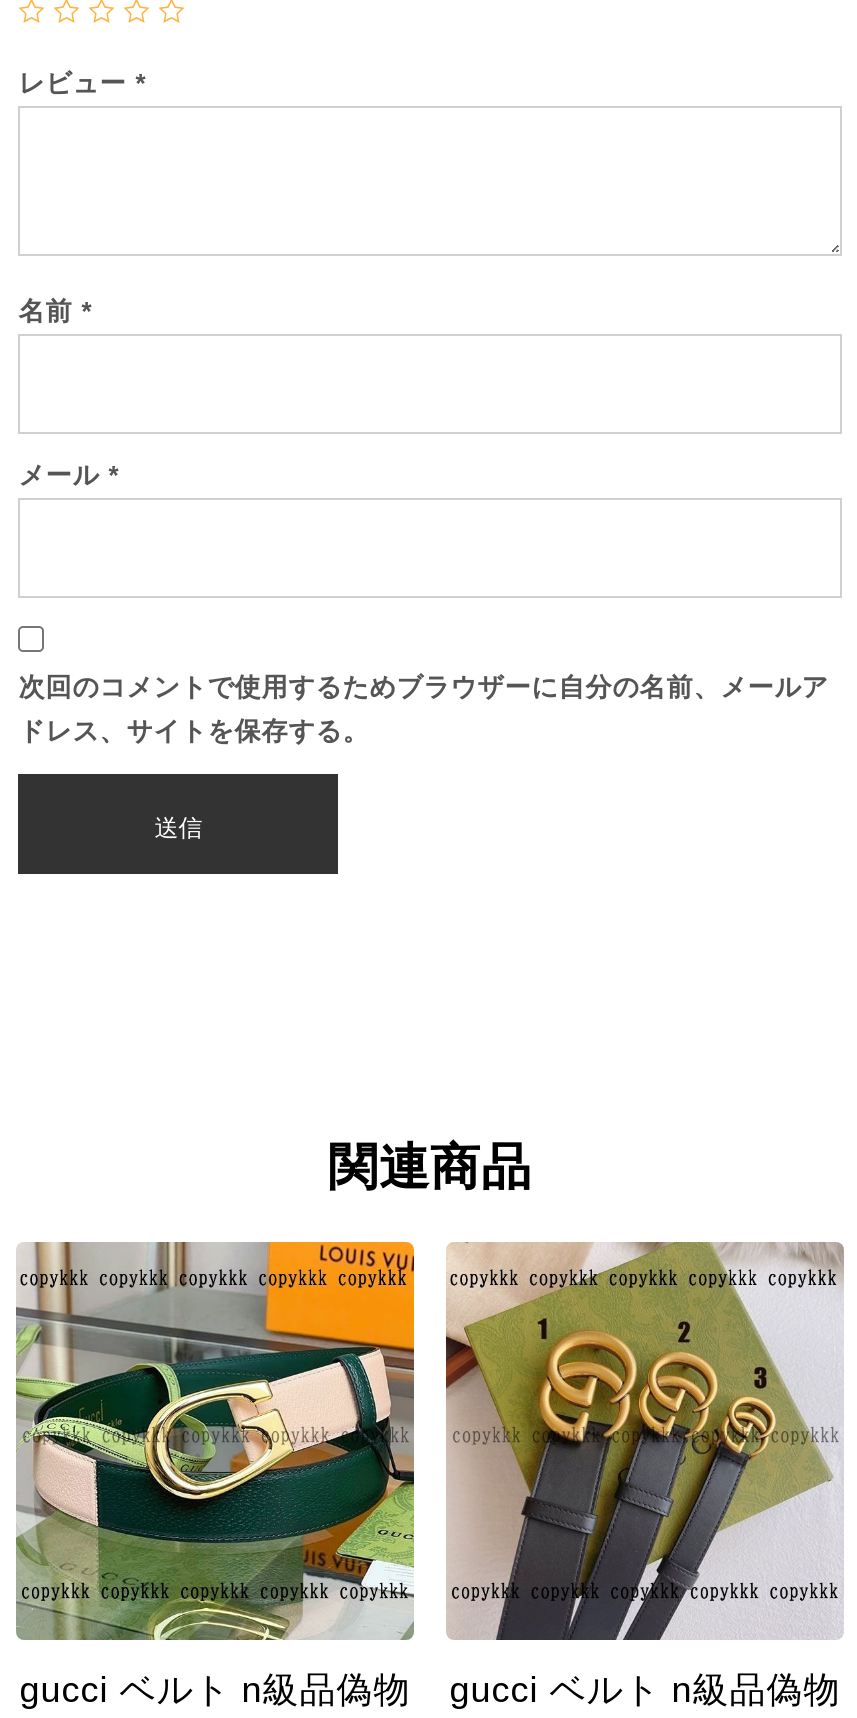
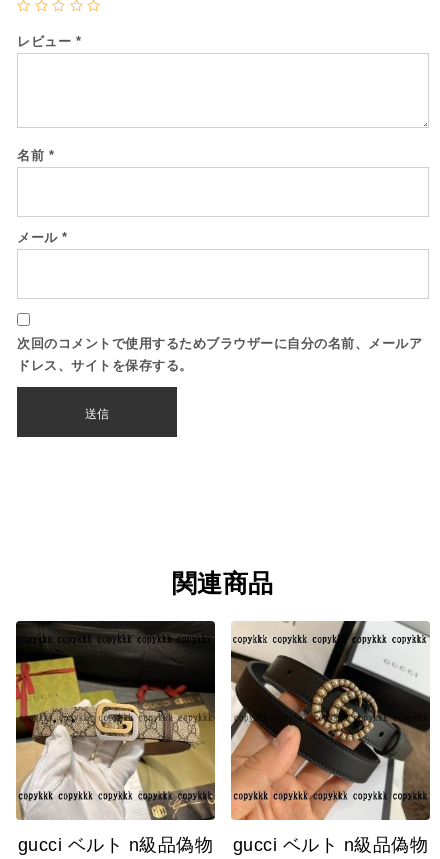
- [image]
+ [image]

- [image]
+ [image]
